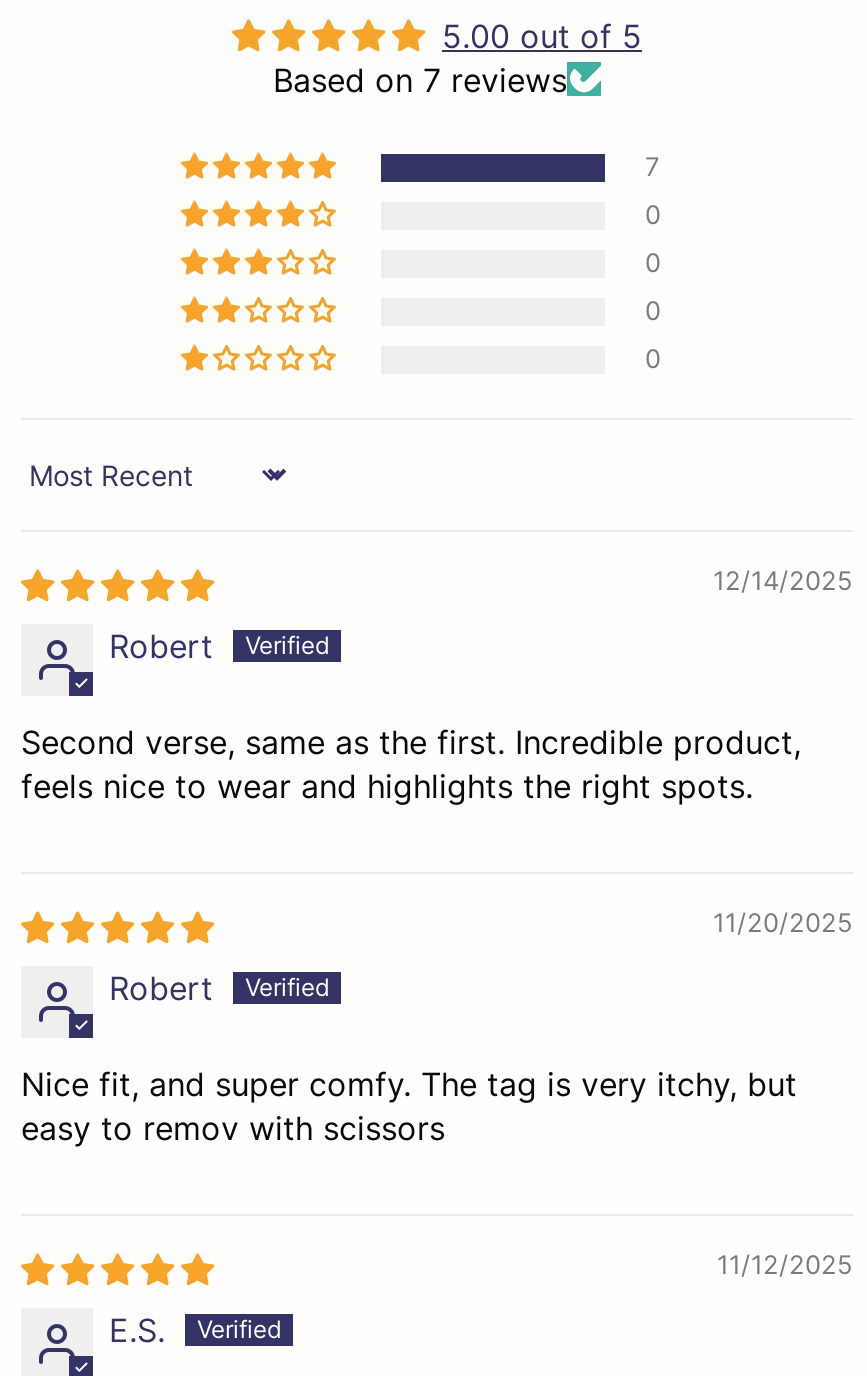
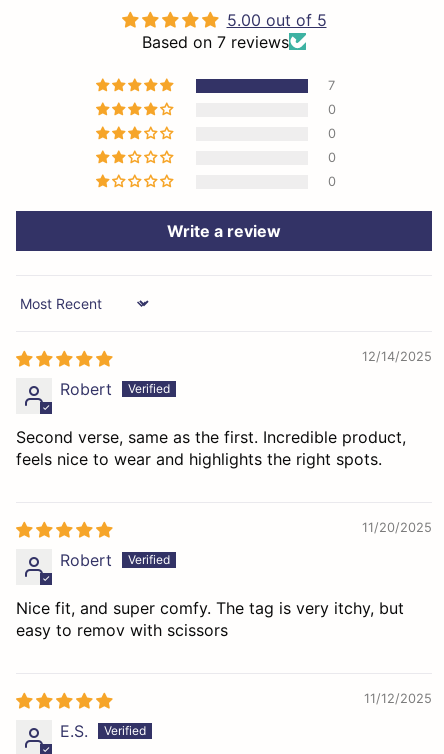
+ Write a review
